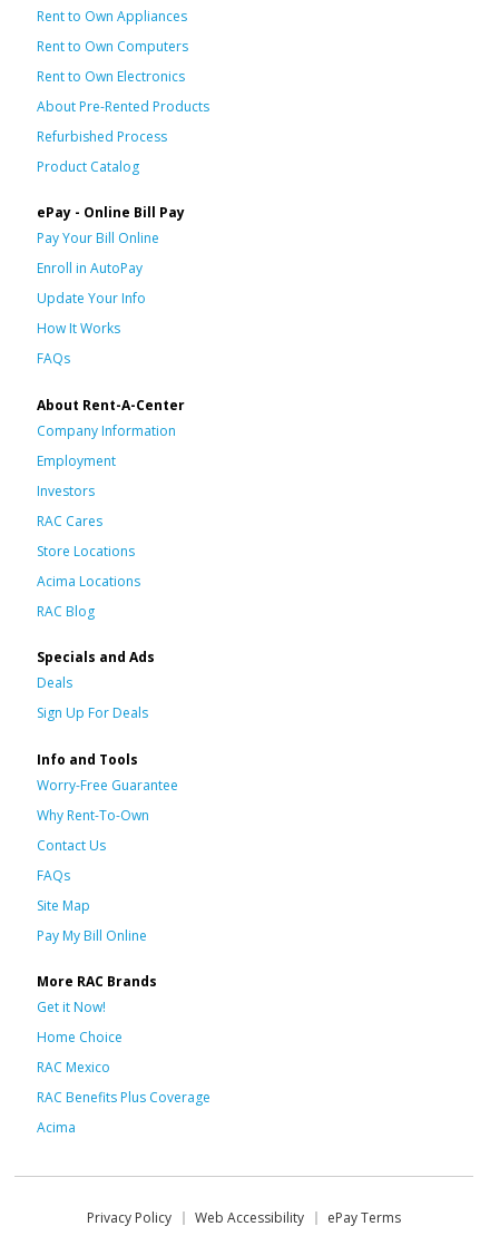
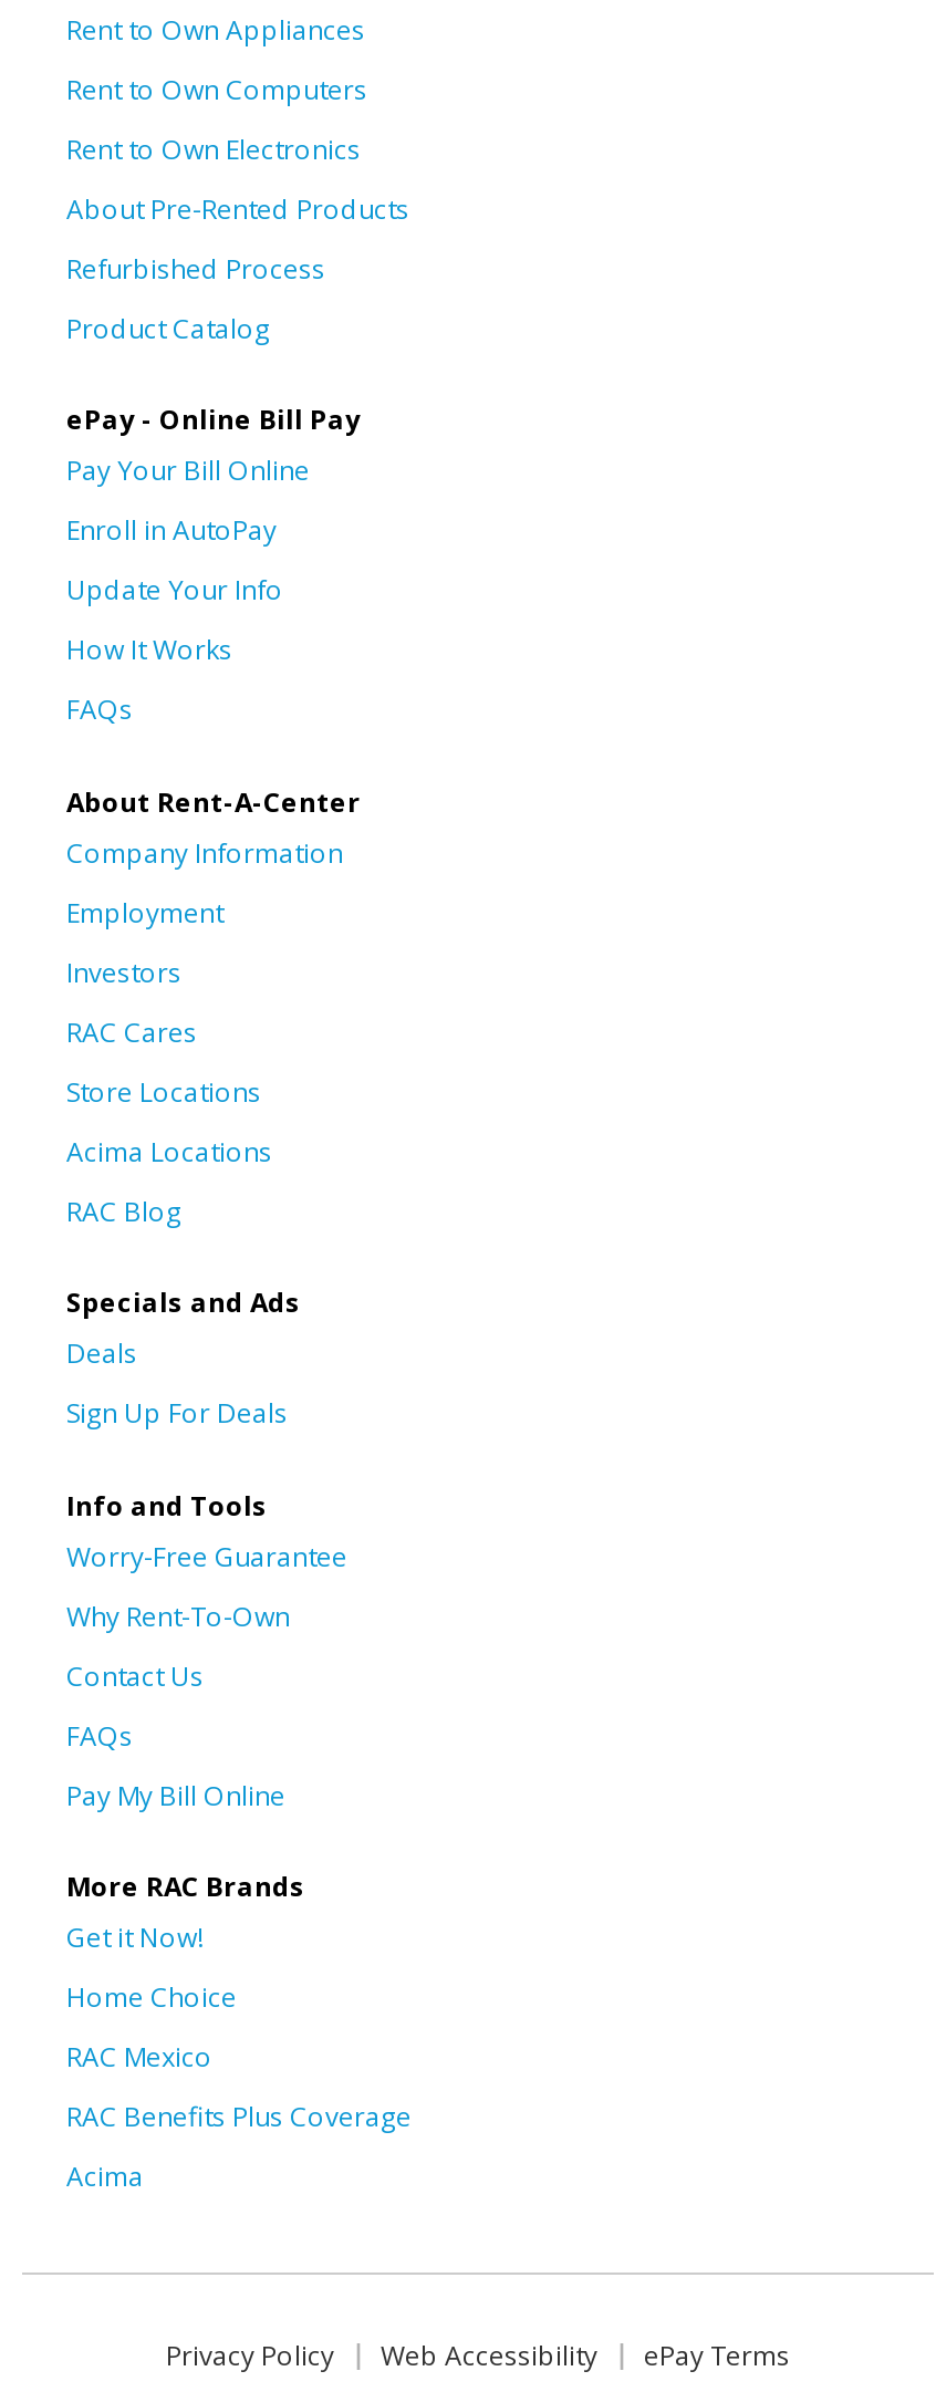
- Site Map
